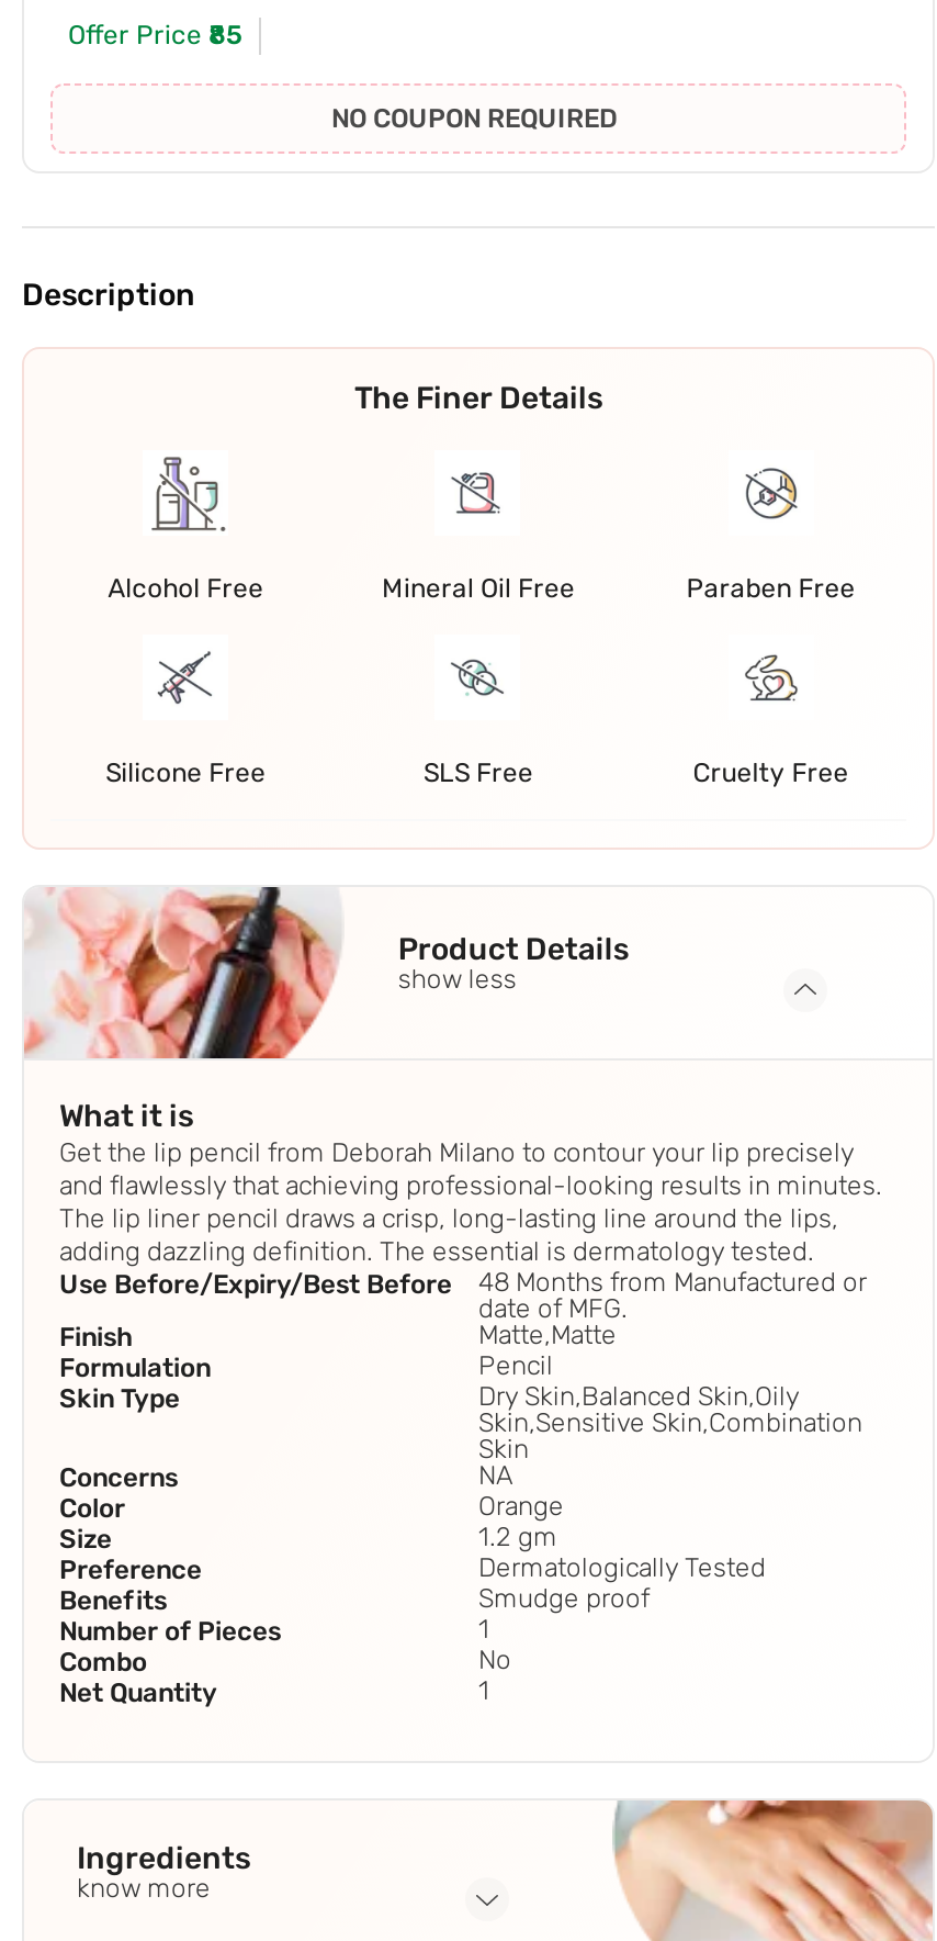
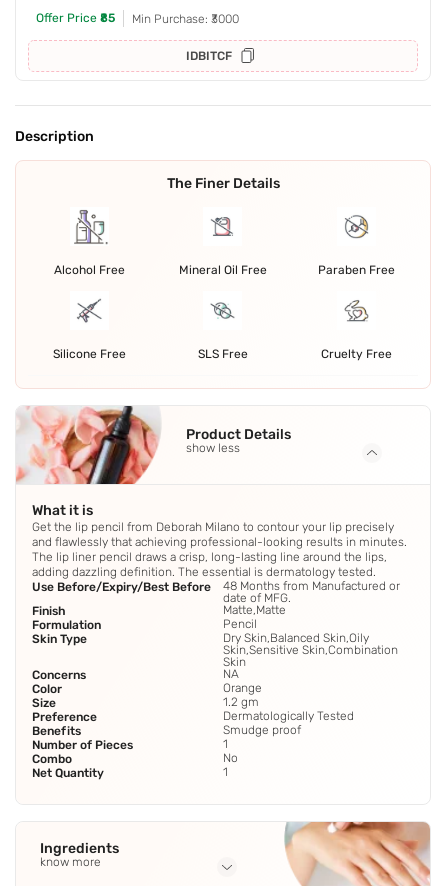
- NO COUPON REQUIRED
+ Min Purchase: ₹3000
+ IDBITCF
